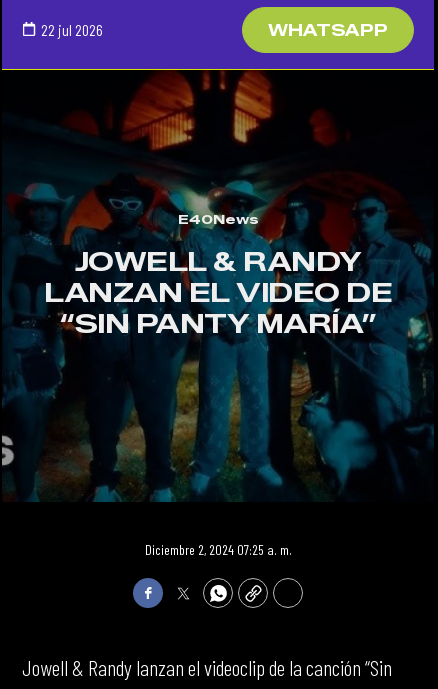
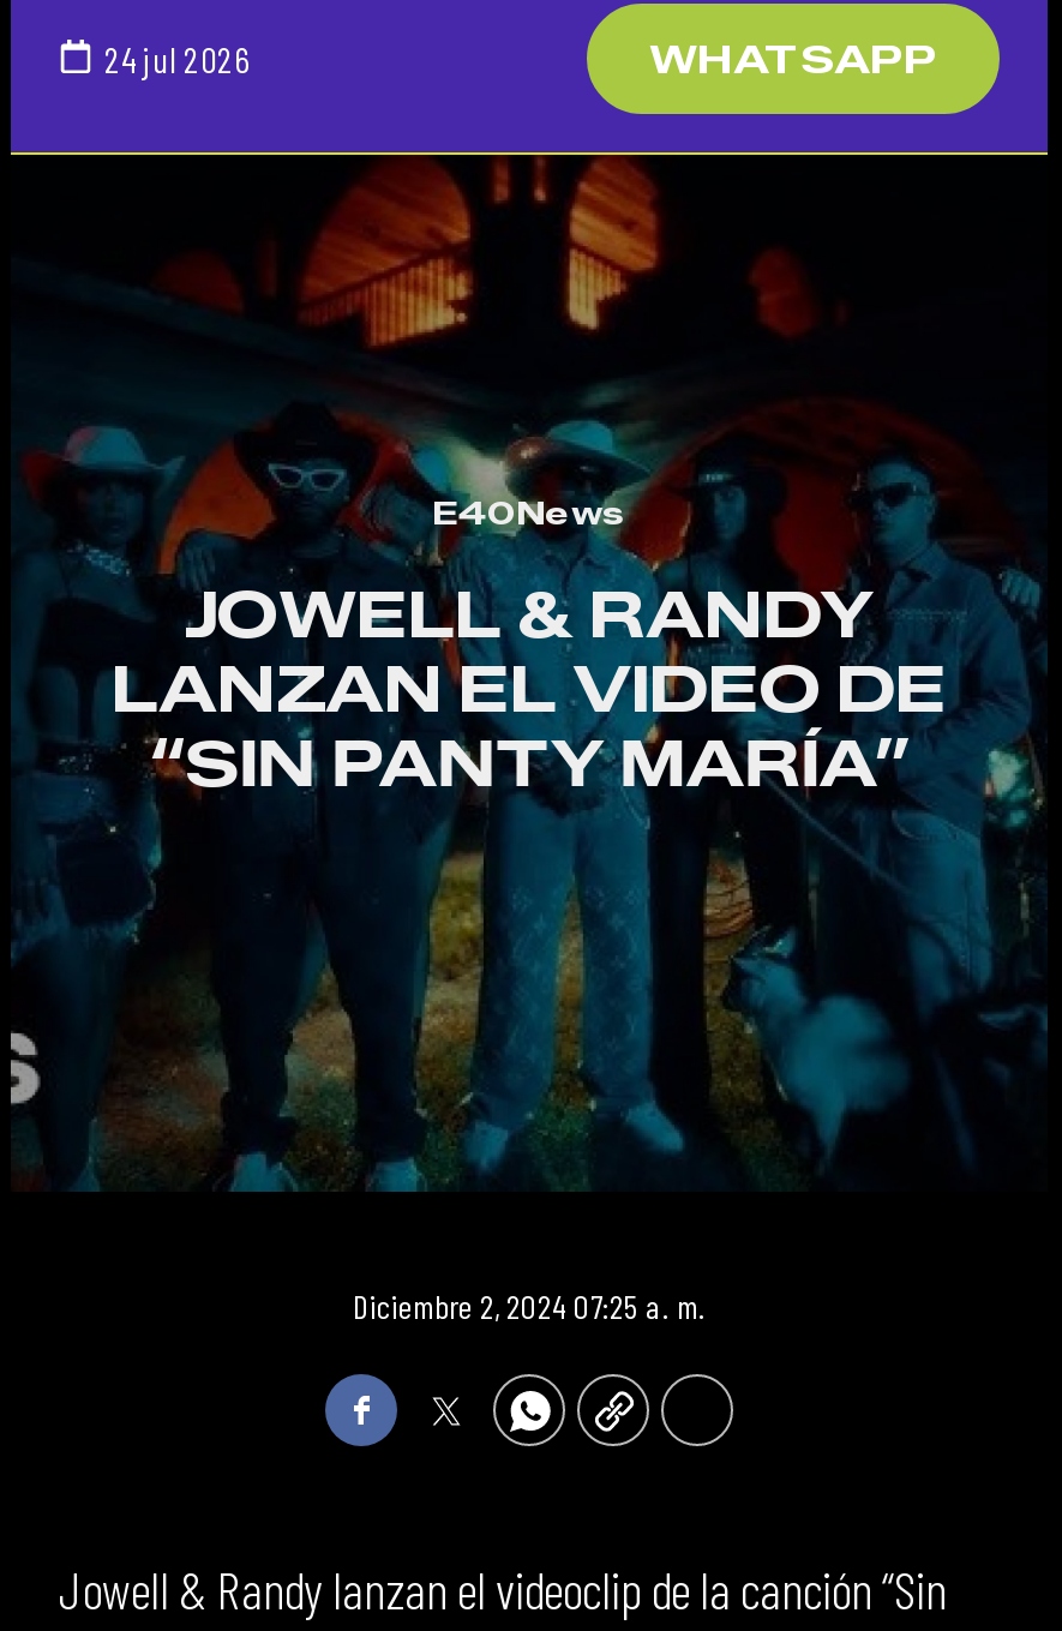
- 22 jul 2026
+ 24 jul 2026
